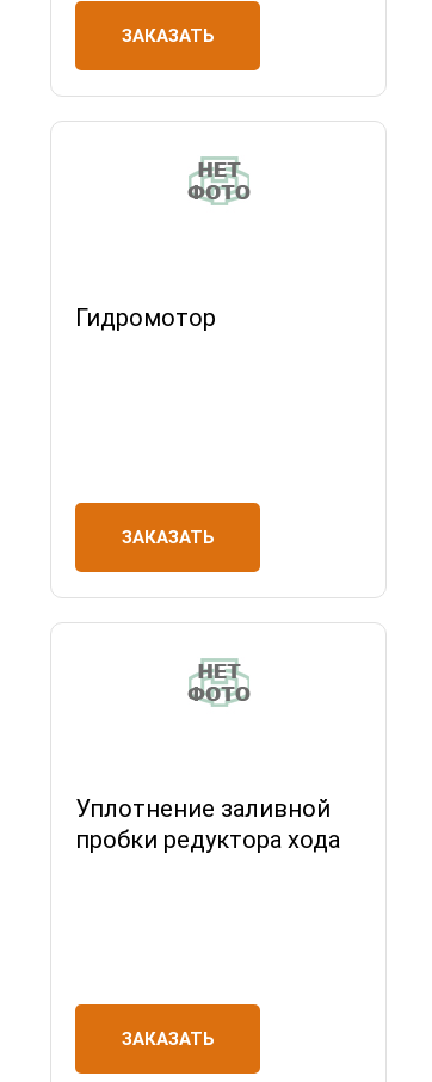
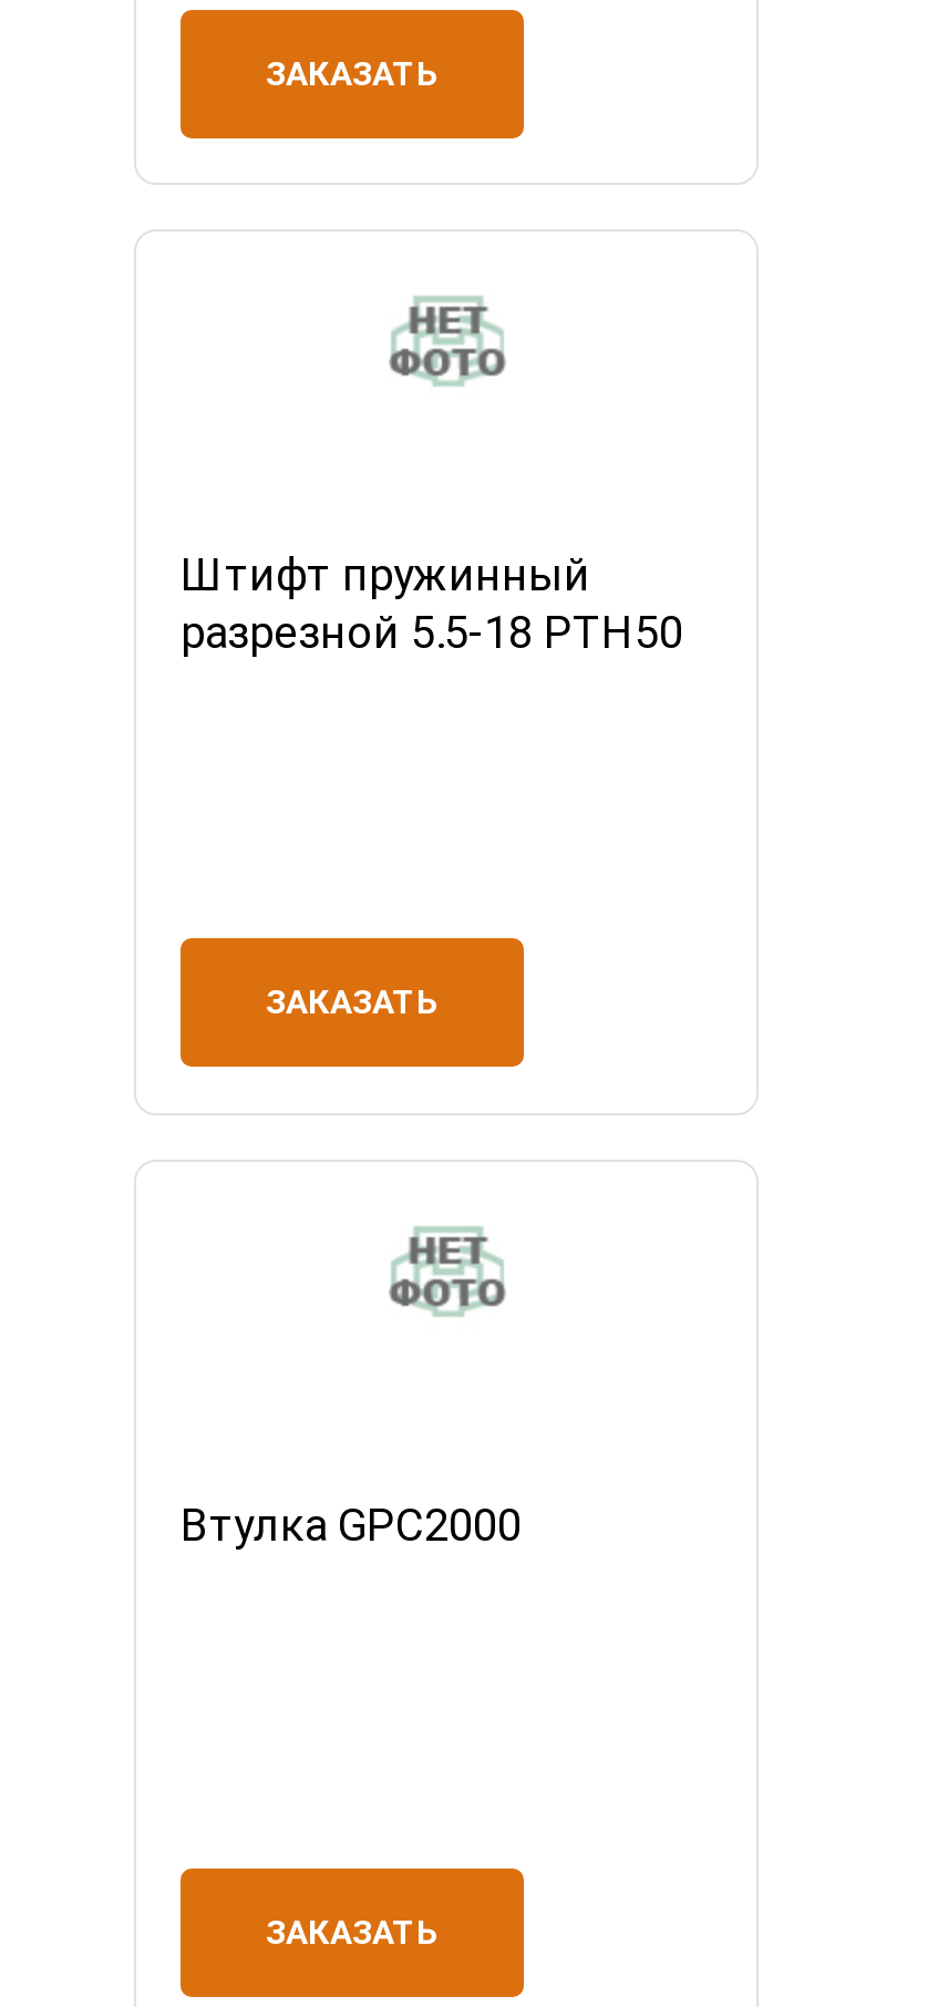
- Гидромотор
+ Штифт пружинный
+ разрезной 5.5-18 PTH50

- Уплотнение заливной
- пробки редуктора хода
+ Втулка GPC2000
